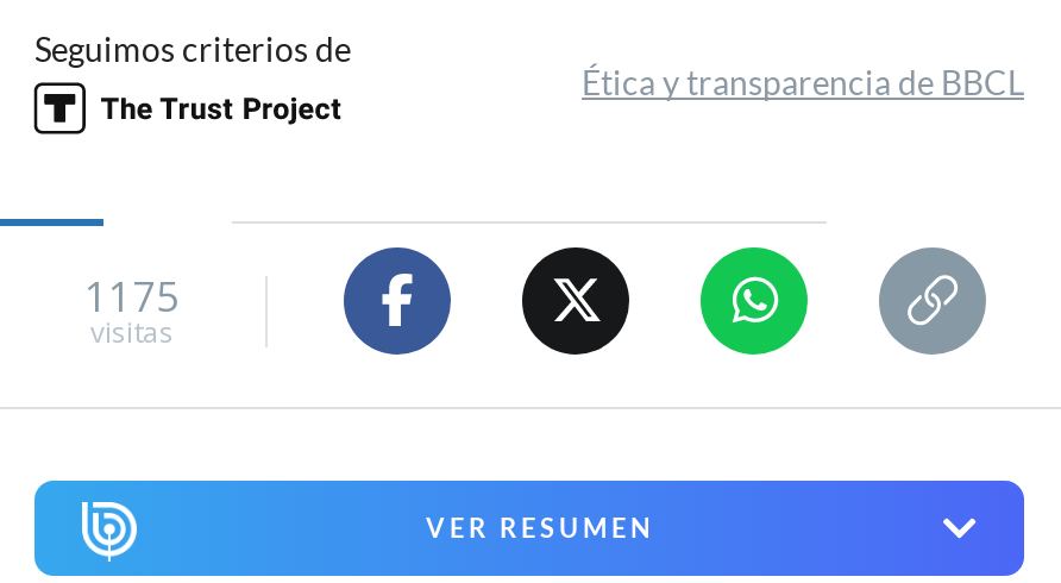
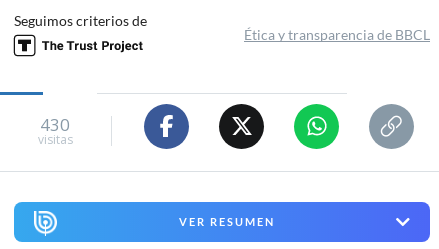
- 1175
+ 430
